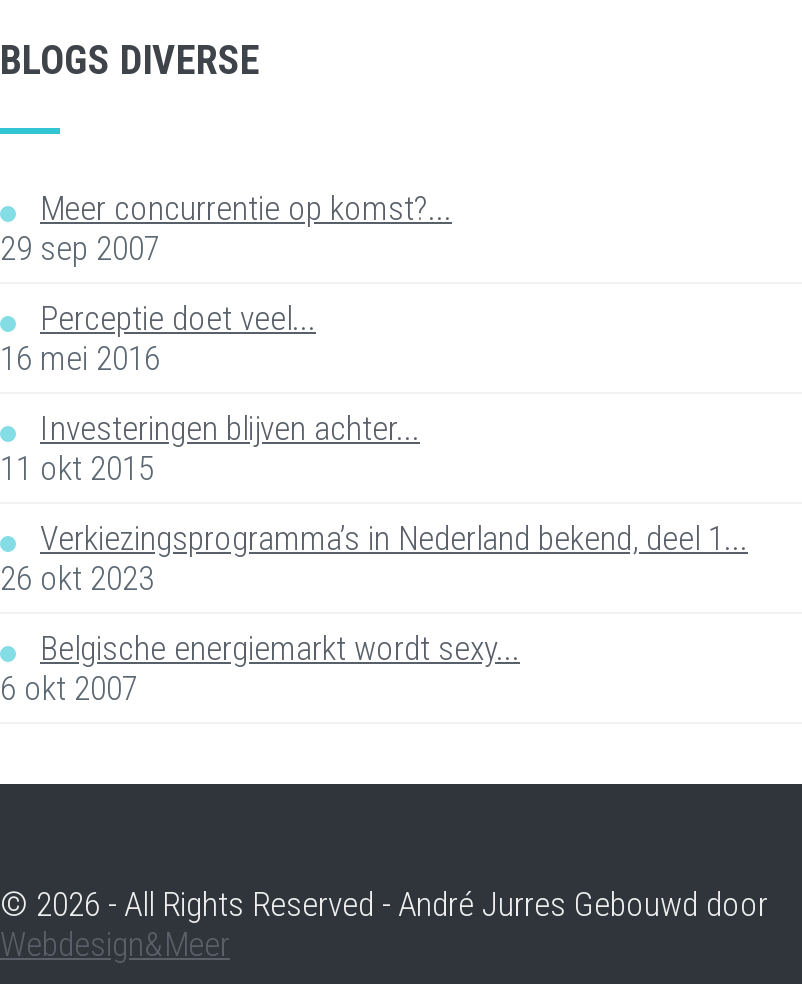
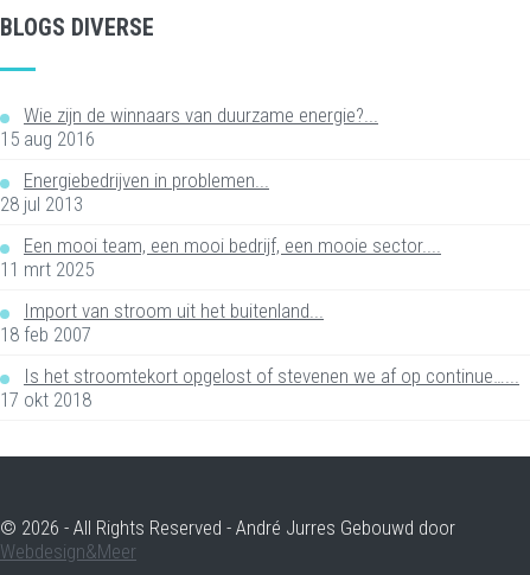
- Meer concurrentie op komst?...
- 29 sep 2007
+ Wie zijn de winnaars van duurzame energie?...
+ 15 aug 2016

- Perceptie doet veel...
- 16 mei 2016
+ Energiebedrijven in problemen...
+ 28 jul 2013

- Investeringen blijven achter...
- 11 okt 2015
+ Een mooi team, een mooi bedrijf, een mooie sector....
+ 11 mrt 2025

- Verkiezingsprogramma’s in Nederland bekend, deel 1...
- 26 okt 2023
+ Import van stroom uit het buitenland...
+ 18 feb 2007

- Belgische energiemarkt wordt sexy...
- 6 okt 2007
+ Is het stroomtekort opgelost of stevenen we af op continue…...
+ 17 okt 2018
